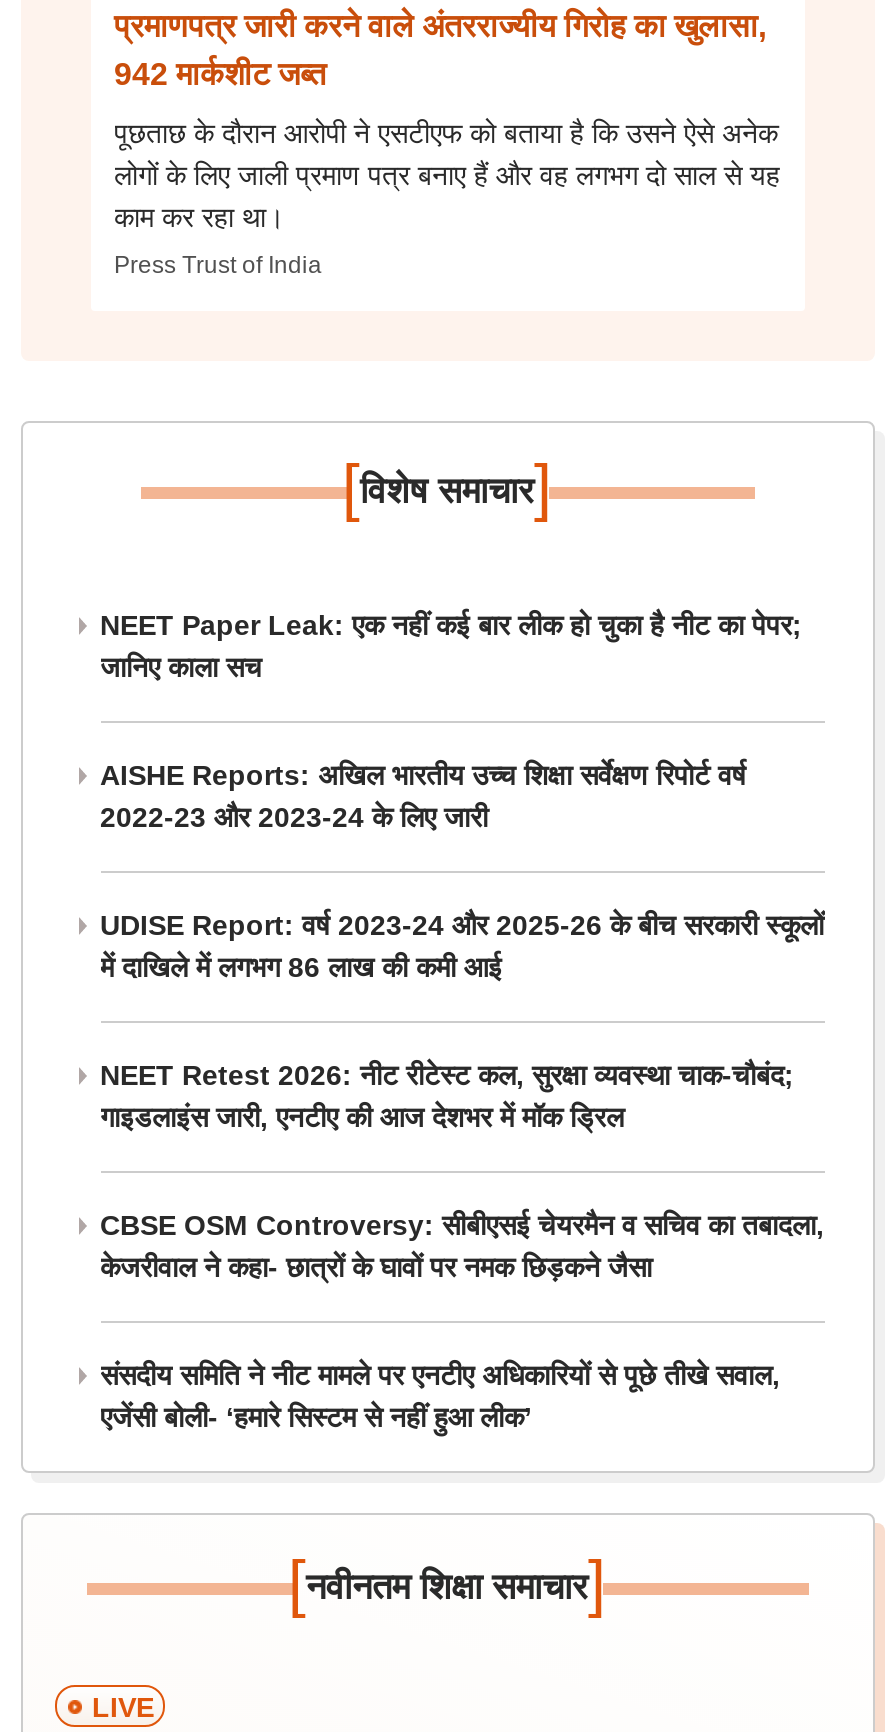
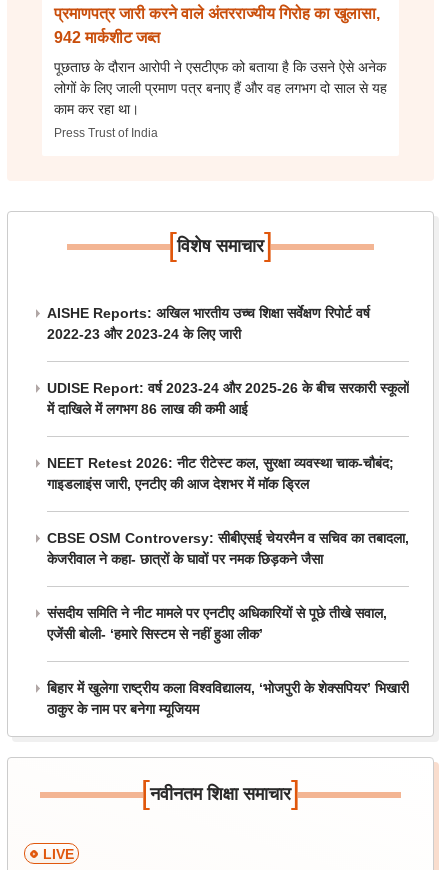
- NEET Paper Leak: एक नहीं कई बार लीक हो चुका है नीट का पेपर;
- जानिए काला सच

moved up: AISHE Reports: अखिल भारतीय उच्च शिक्षा सर्वेक्षण रिपोर्ट वर्ष | 2022-23 और 2023-24 के लिए जारी | UDISE Report: वर्ष 2023-24 और 2025-26 के बीच सरकारी स्कूलों | ... | संसदीय समिति ने नीट मामले पर एनटीए अधिकारियों से पूछे तीखे सवाल, | एजेंसी बोली- ‘हमारे सिस्टम से नहीं हुआ लीक’

+ बिहार में खुलेगा राष्ट्रीय कला विश्वविद्यालय, ‘भोजपुरी के शेक्सपियर’ भिखारी
+ ठाकुर के नाम पर बनेगा म्यूजियम
